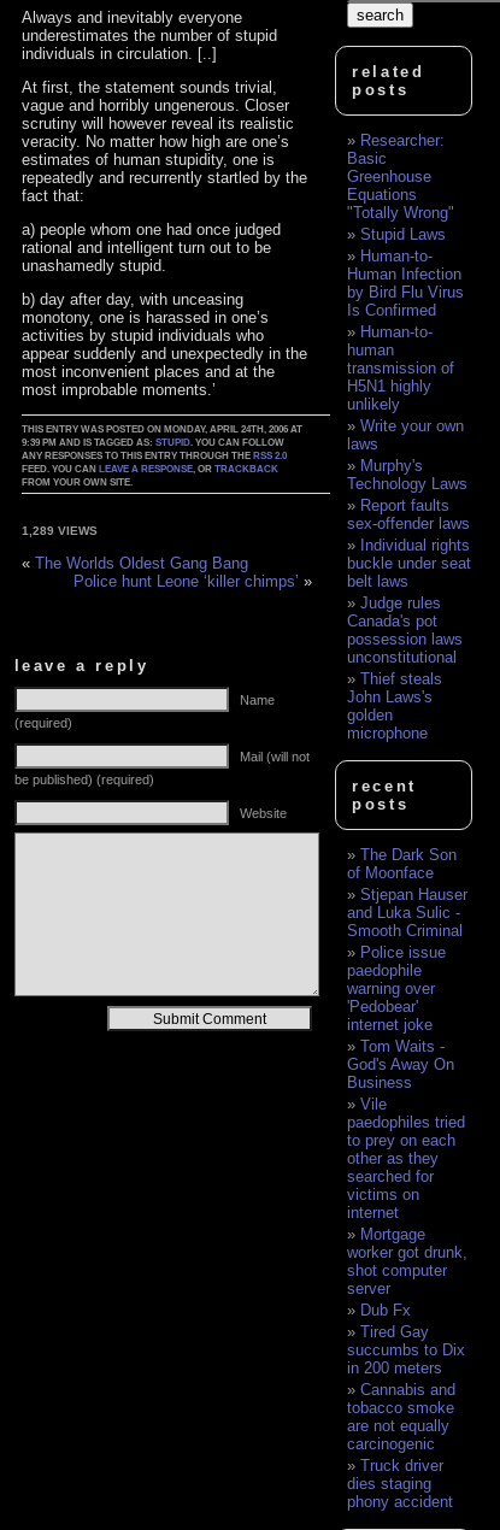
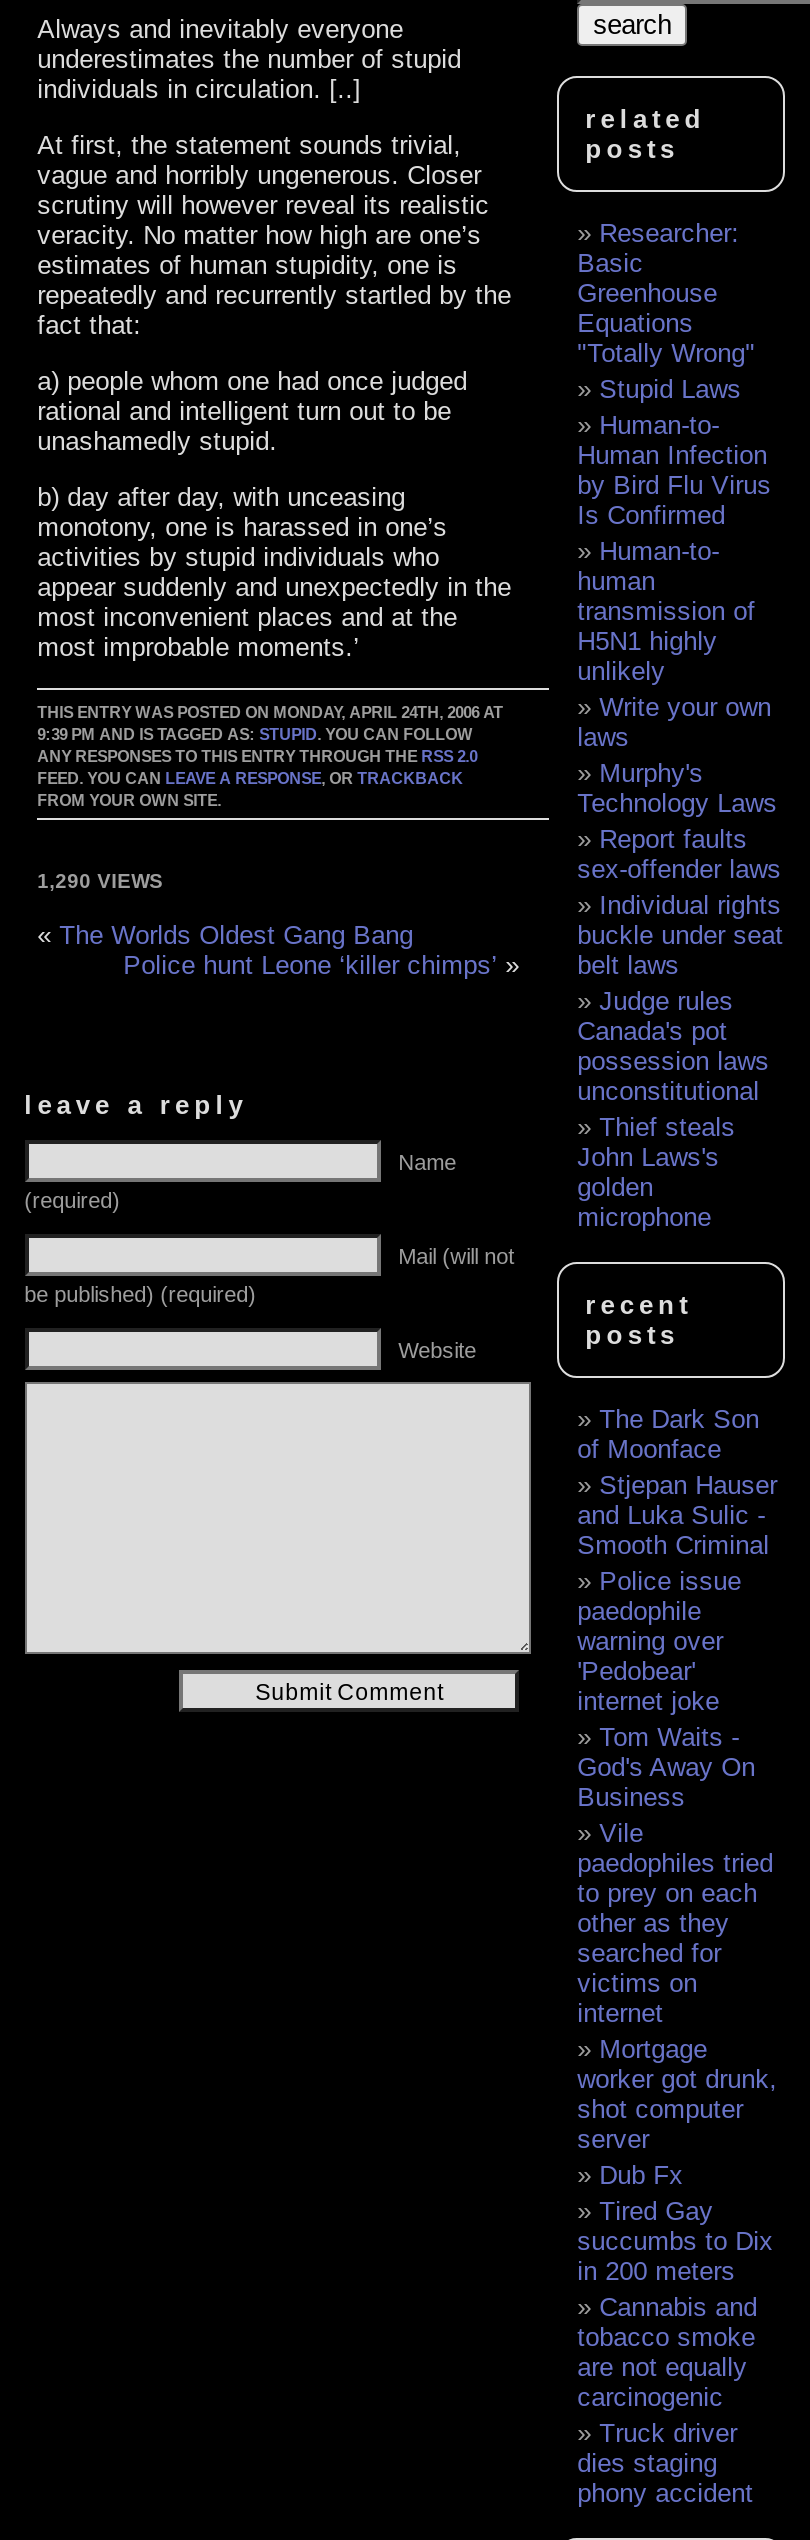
- 1,289 VIEWS
+ 1,290 VIEWS
